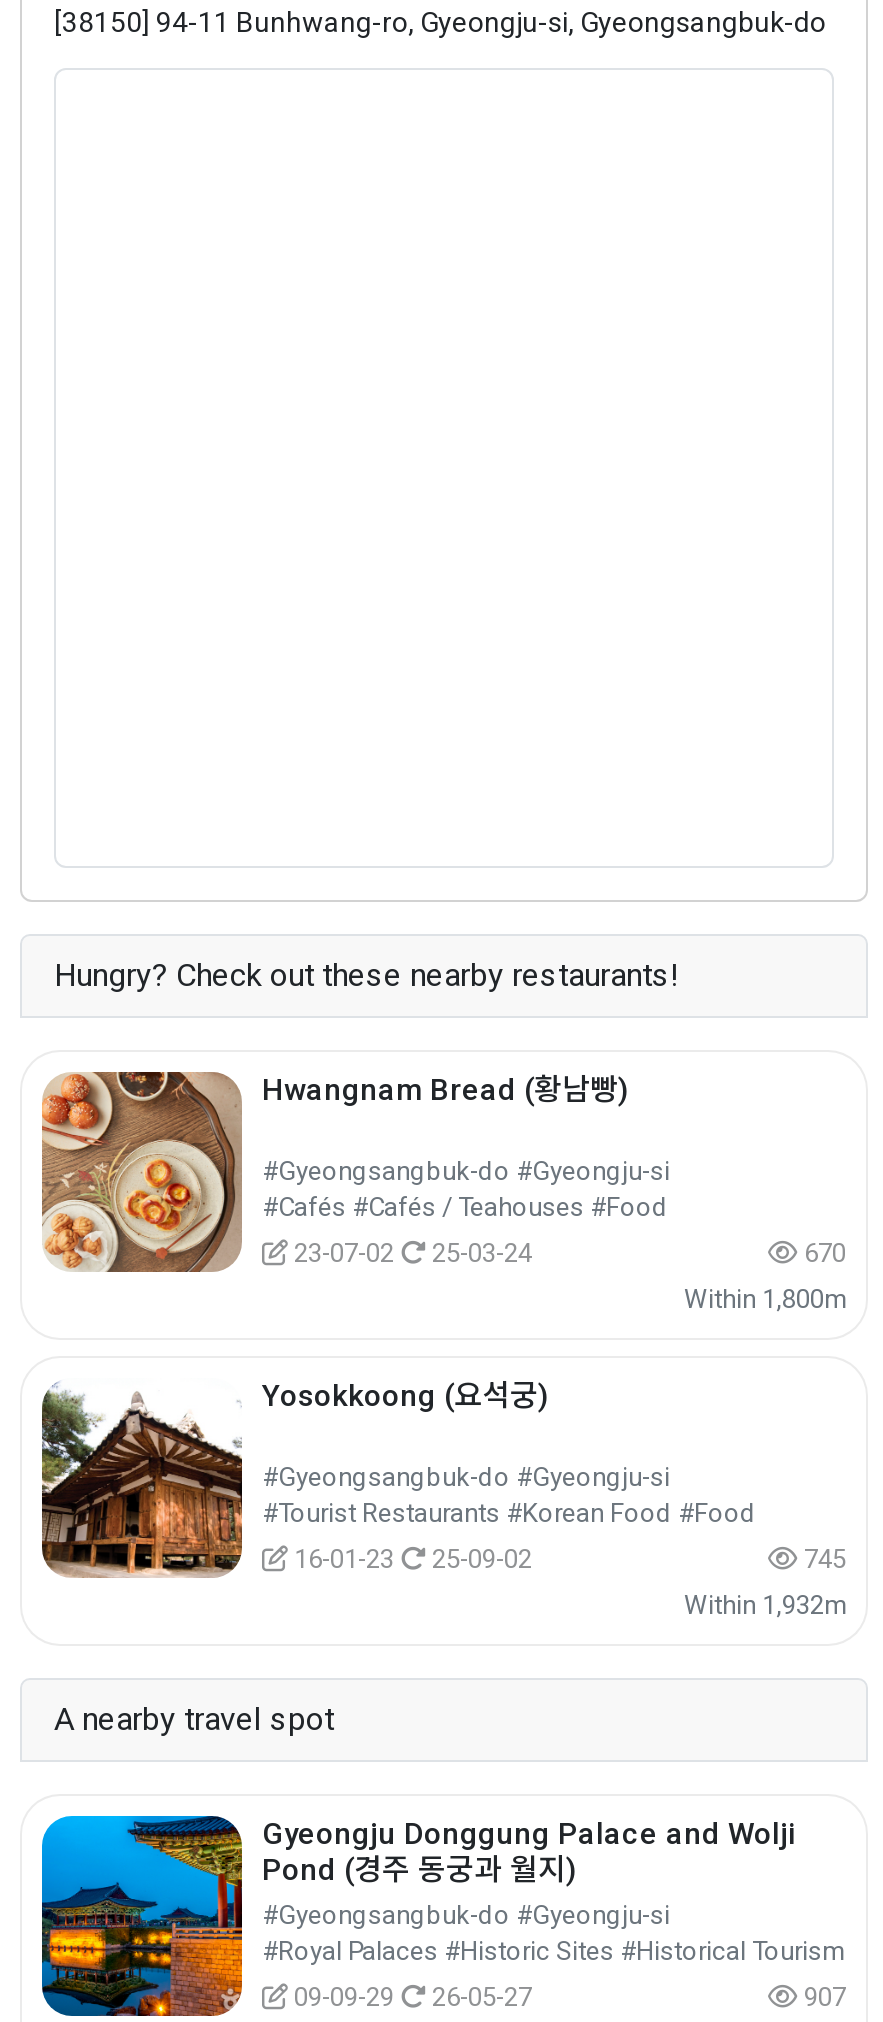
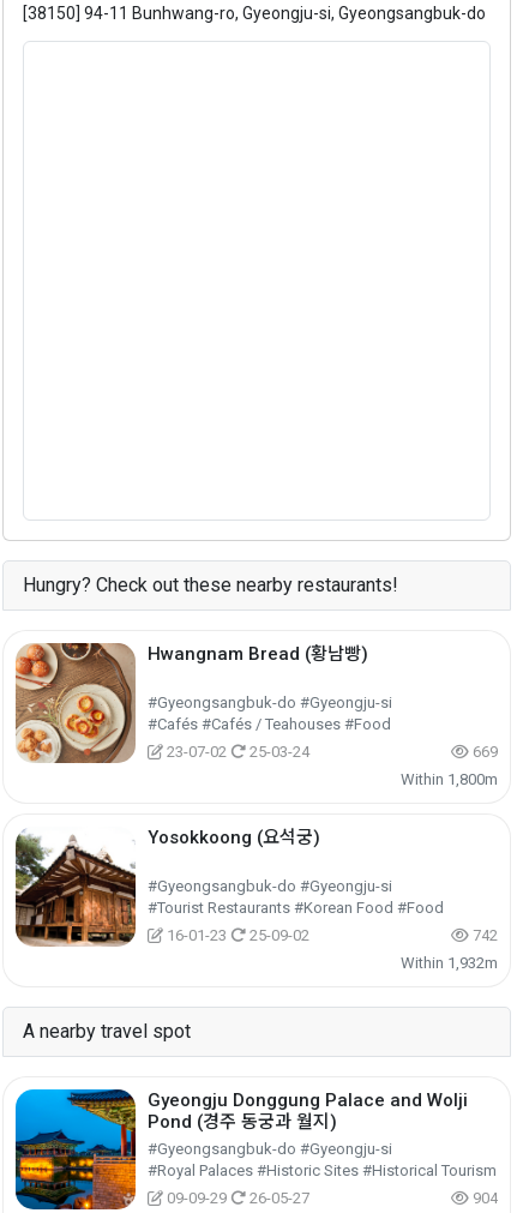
- 670
+ 669

- 745
+ 742

- 907
+ 904
